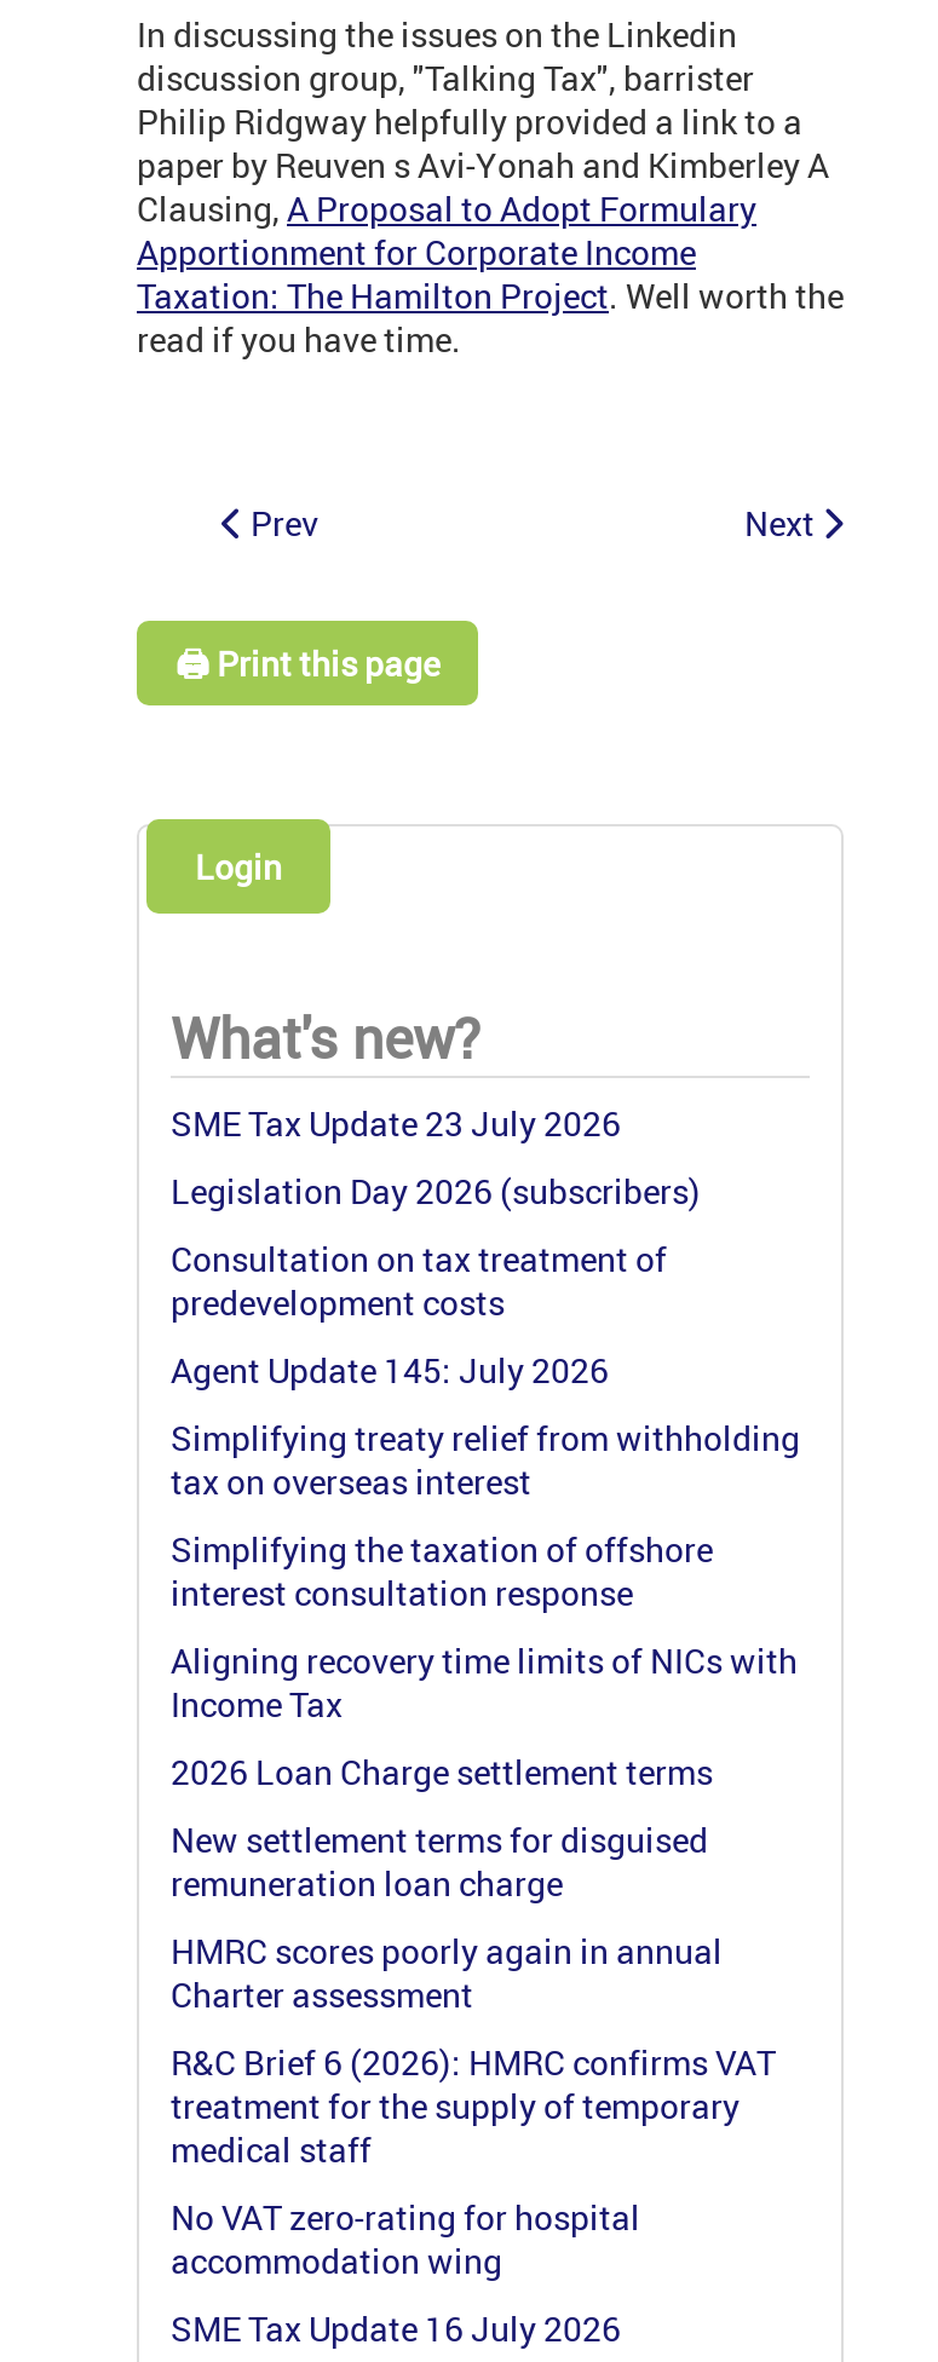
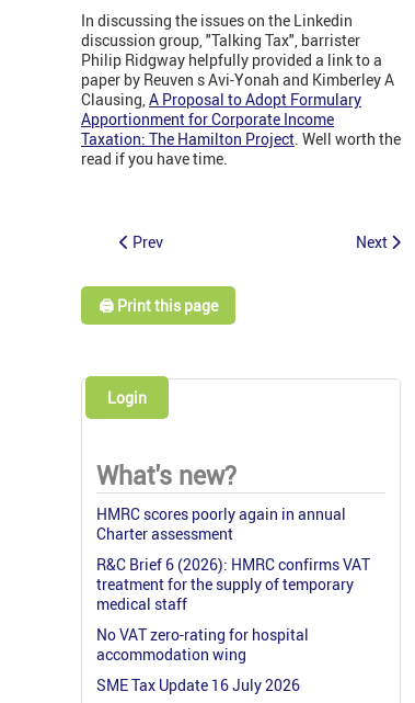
- SME Tax Update 23 July 2026
- Legislation Day 2026 (subscribers)
- Consultation on tax treatment of
- predevelopment costs
- Agent Update 145: July 2026
- Simplifying treaty relief from withholding
- tax on overseas interest
- Simplifying the taxation of offshore
- interest consultation response
- Aligning recovery time limits of NICs with
- Income Tax
- 2026 Loan Charge settlement terms
- New settlement terms for disguised
- remuneration loan charge
